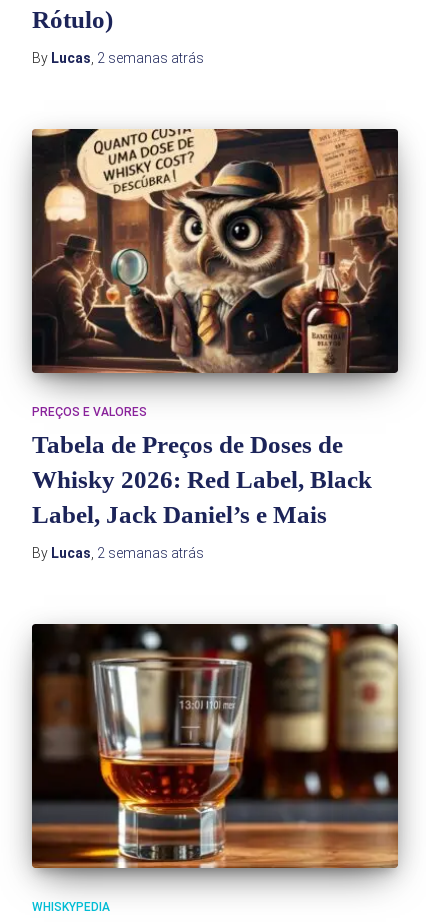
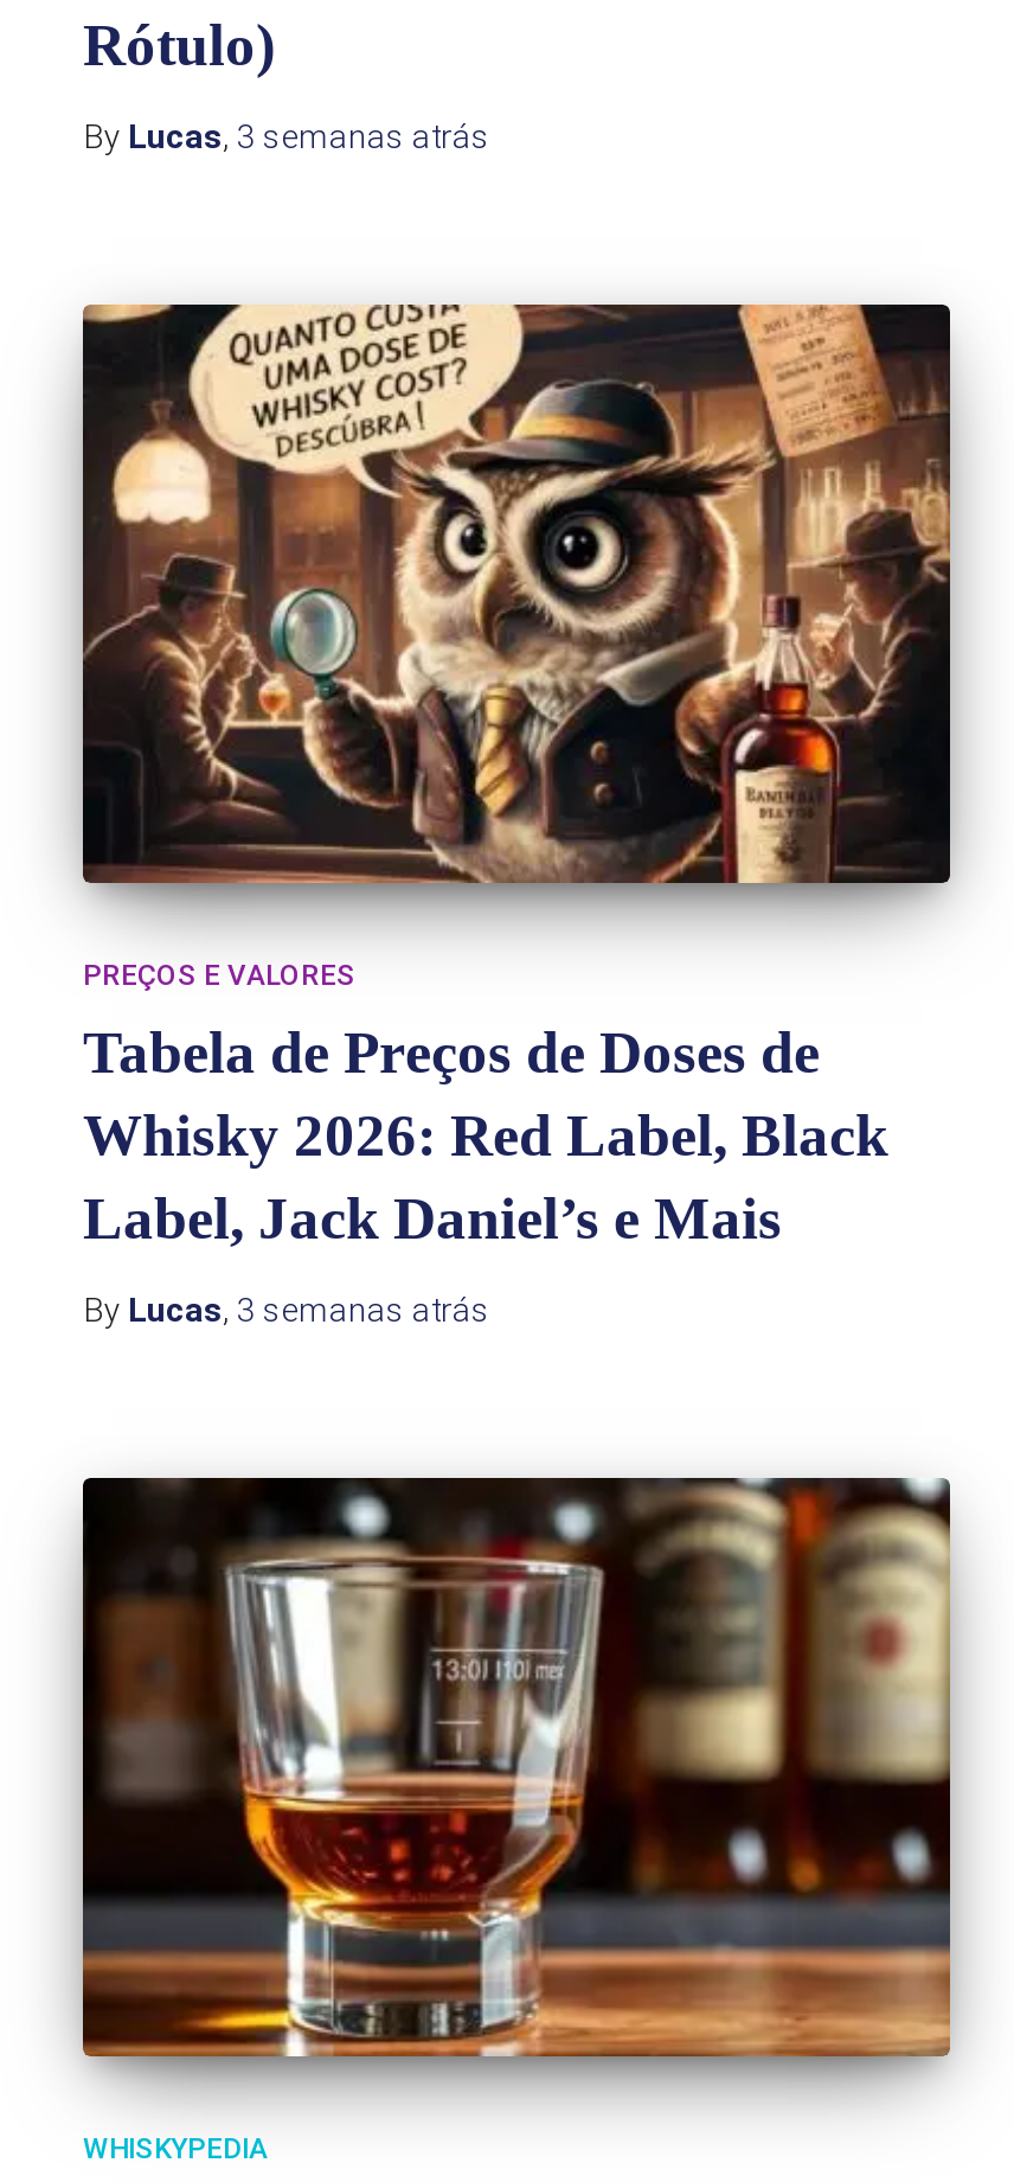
- By Lucas, 2 semanas atrás
+ By Lucas, 3 semanas atrás

- By Lucas, 2 semanas atrás
+ By Lucas, 3 semanas atrás
